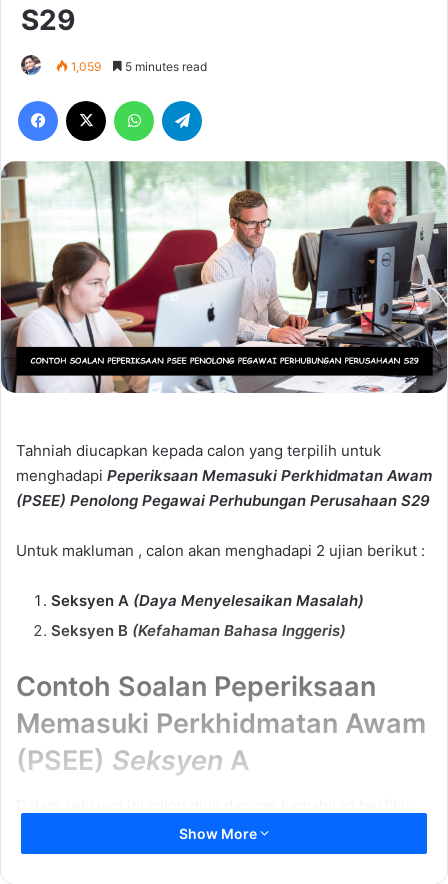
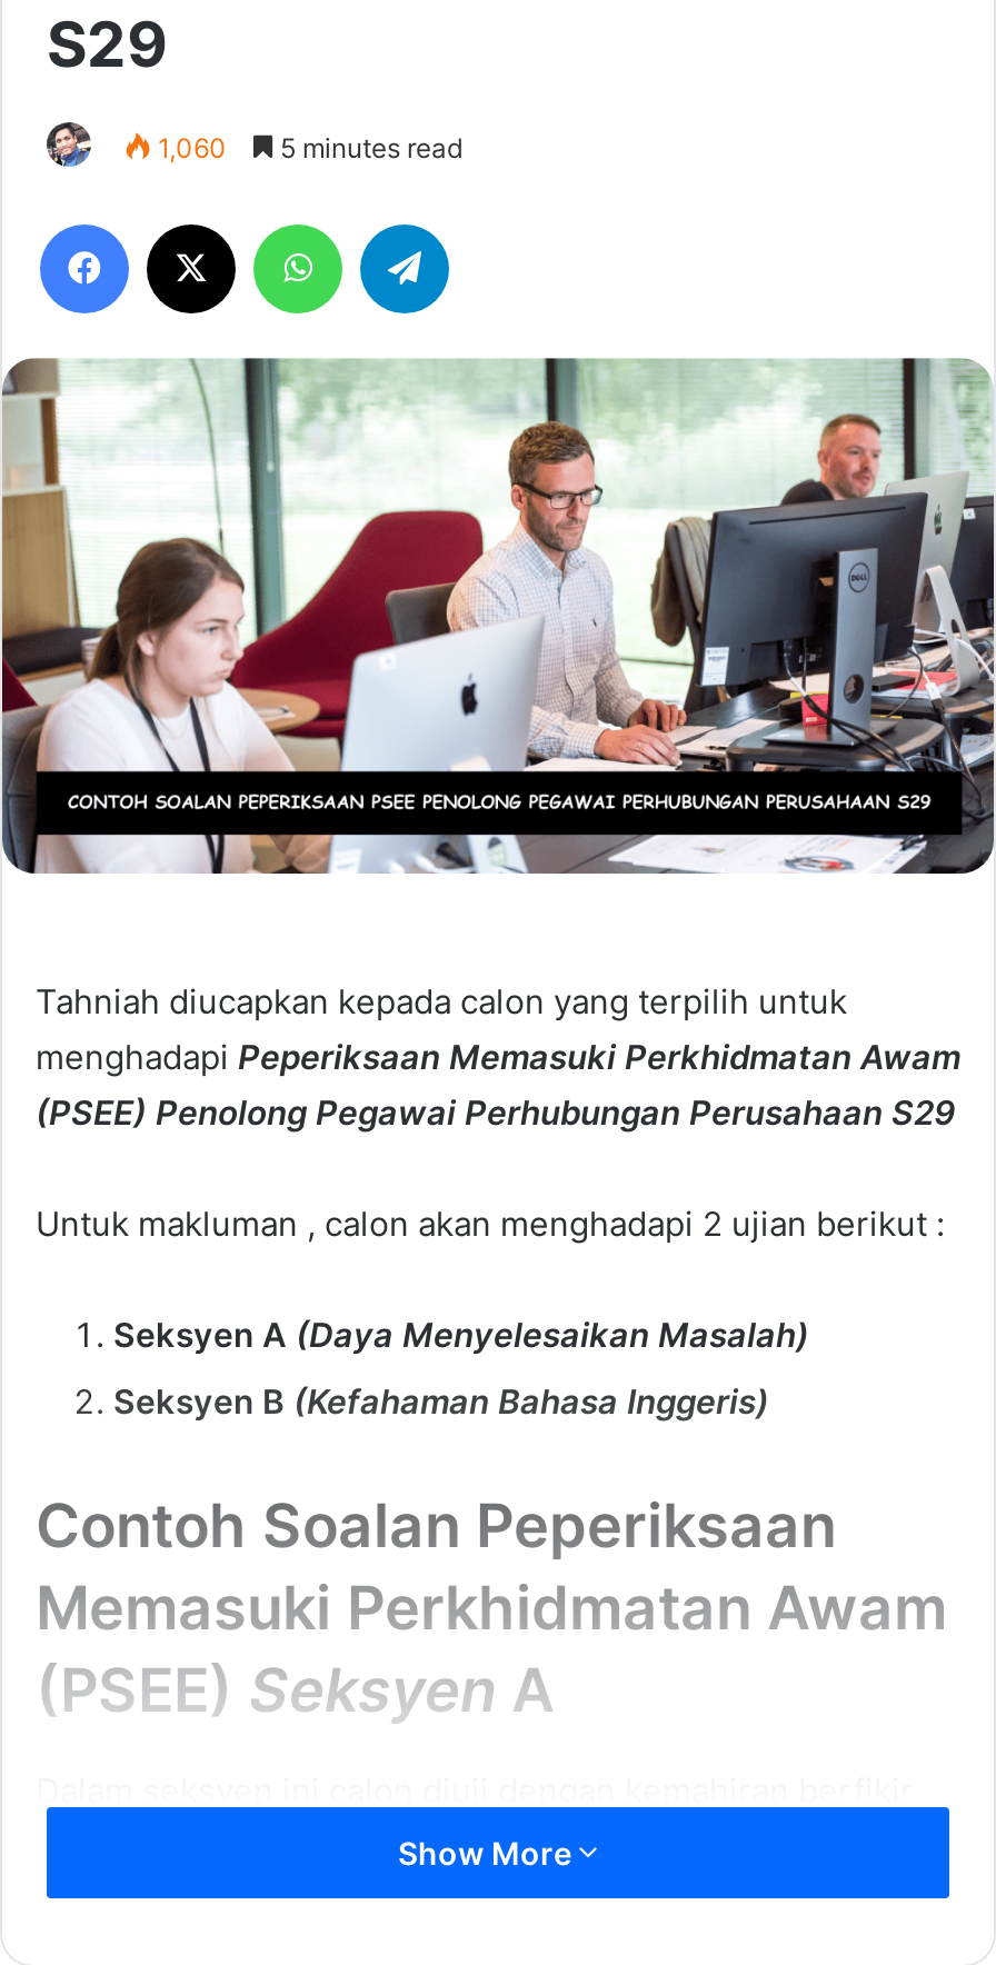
- 1,059 5 minutes read
+ 1,060 5 minutes read
